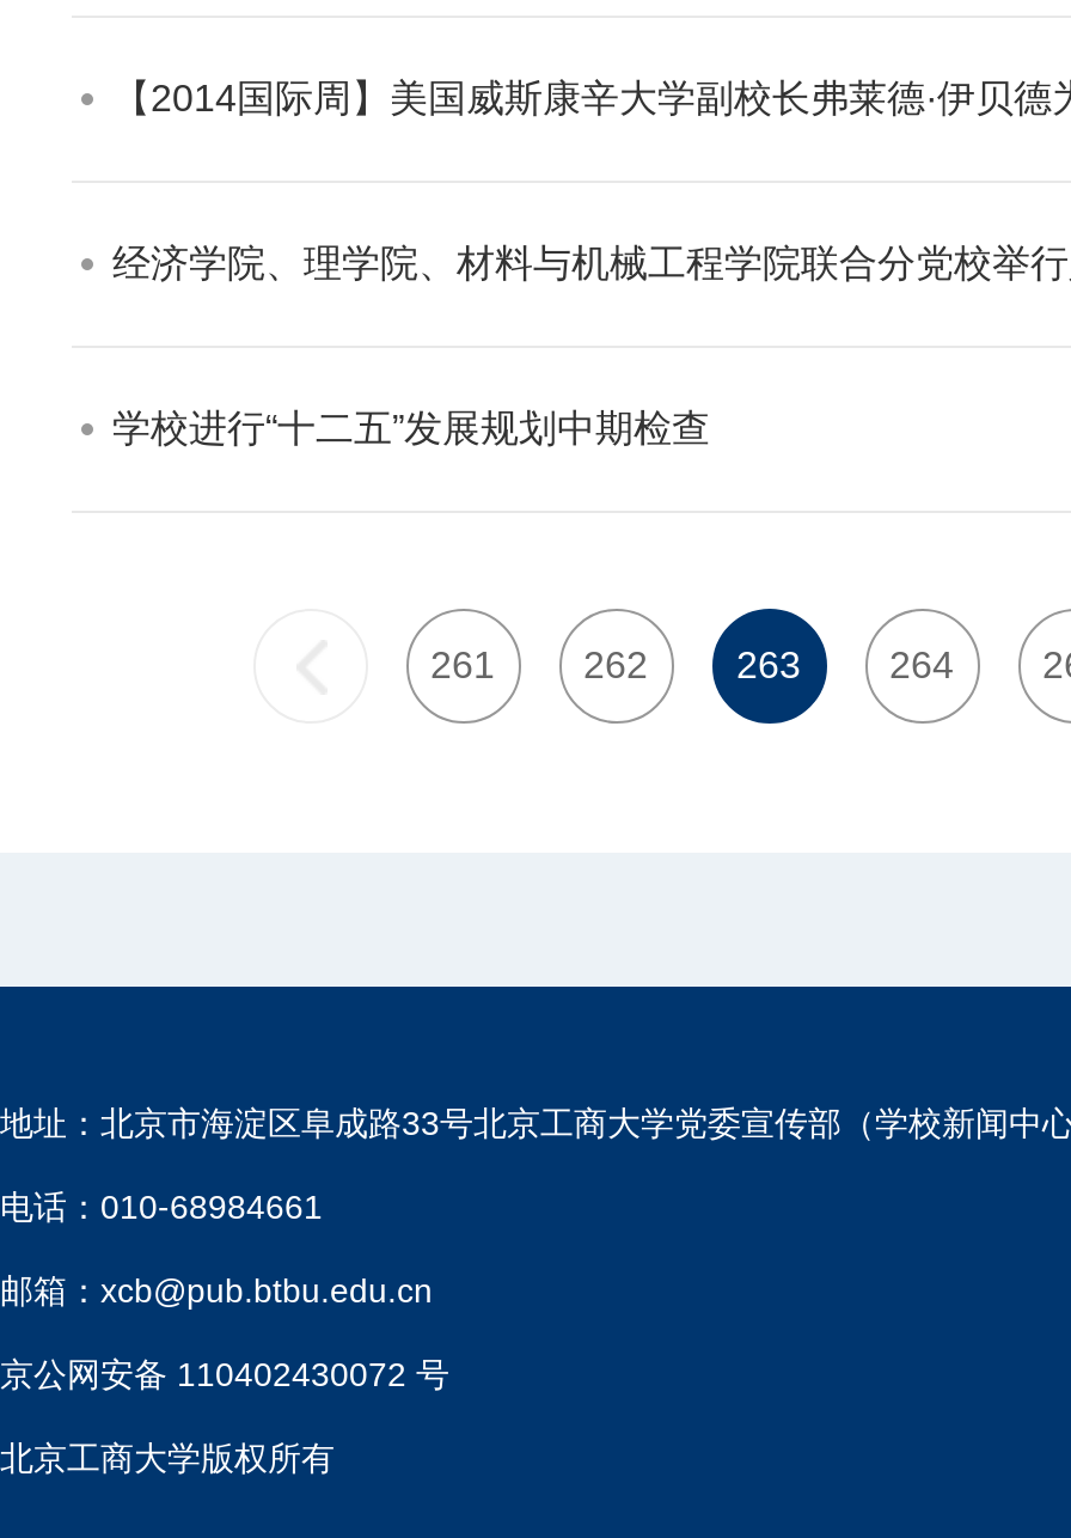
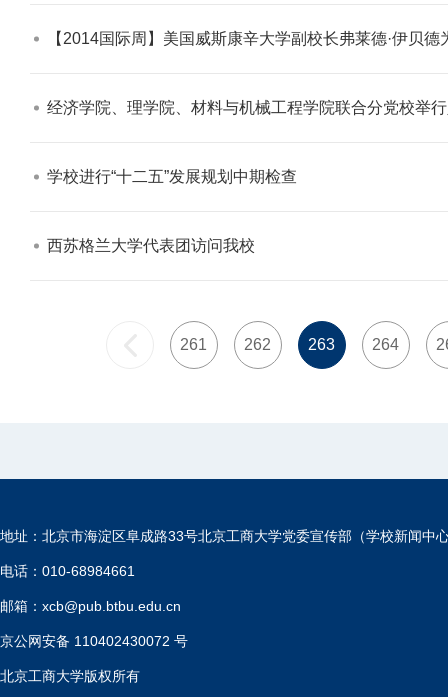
+ 西苏格兰大学代表团访问我校
